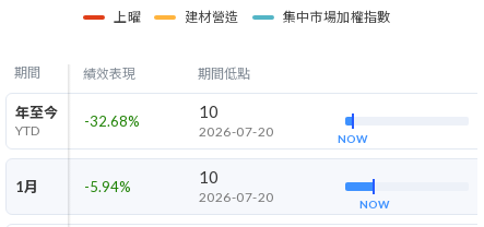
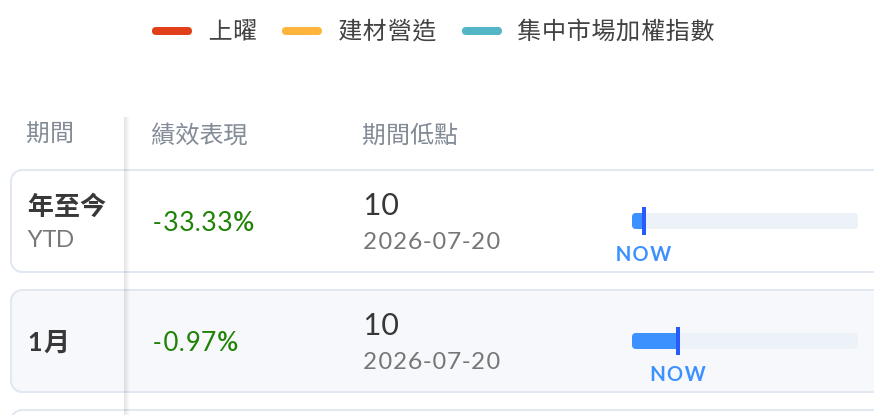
- 年至今 -32.68%
+ 年至今 -33.33%

- -5.94%
+ -0.97%
